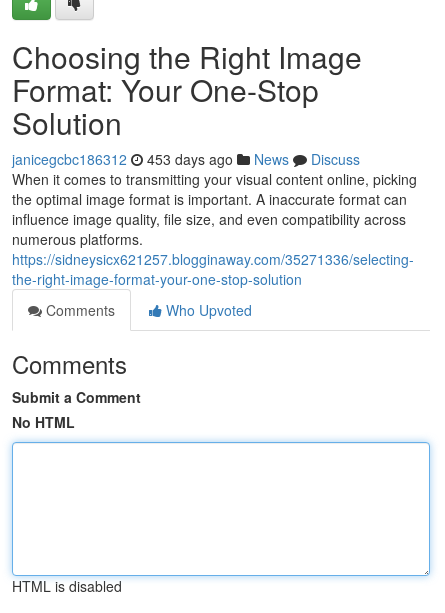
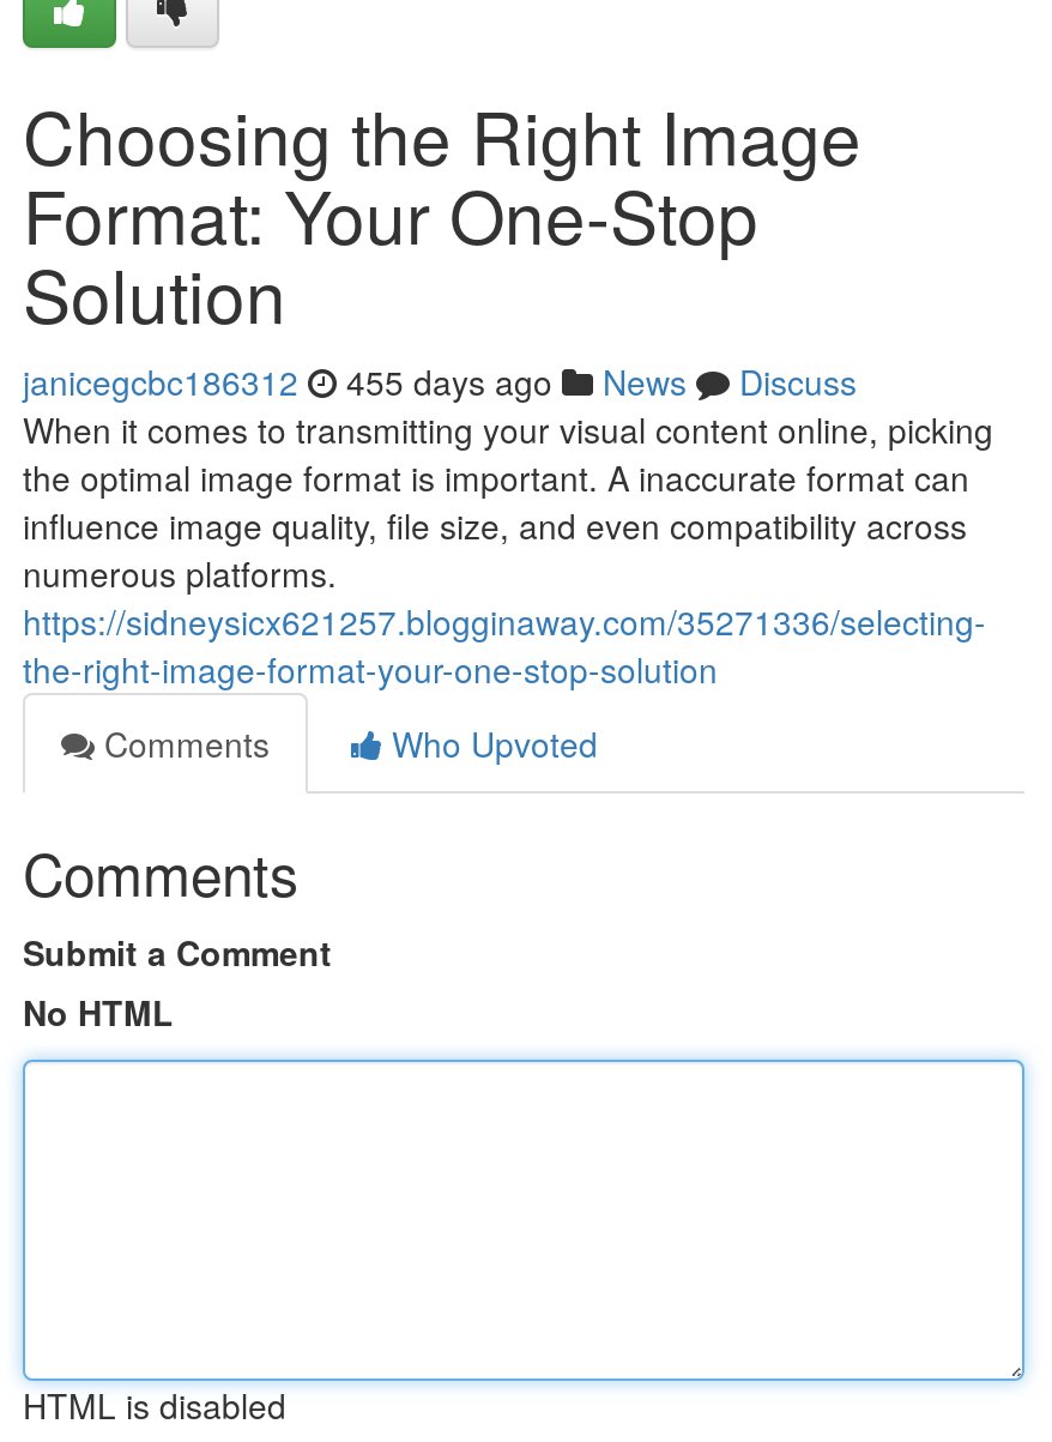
- janicegcbc186312 453 days ago News Discuss
+ janicegcbc186312 455 days ago News Discuss
